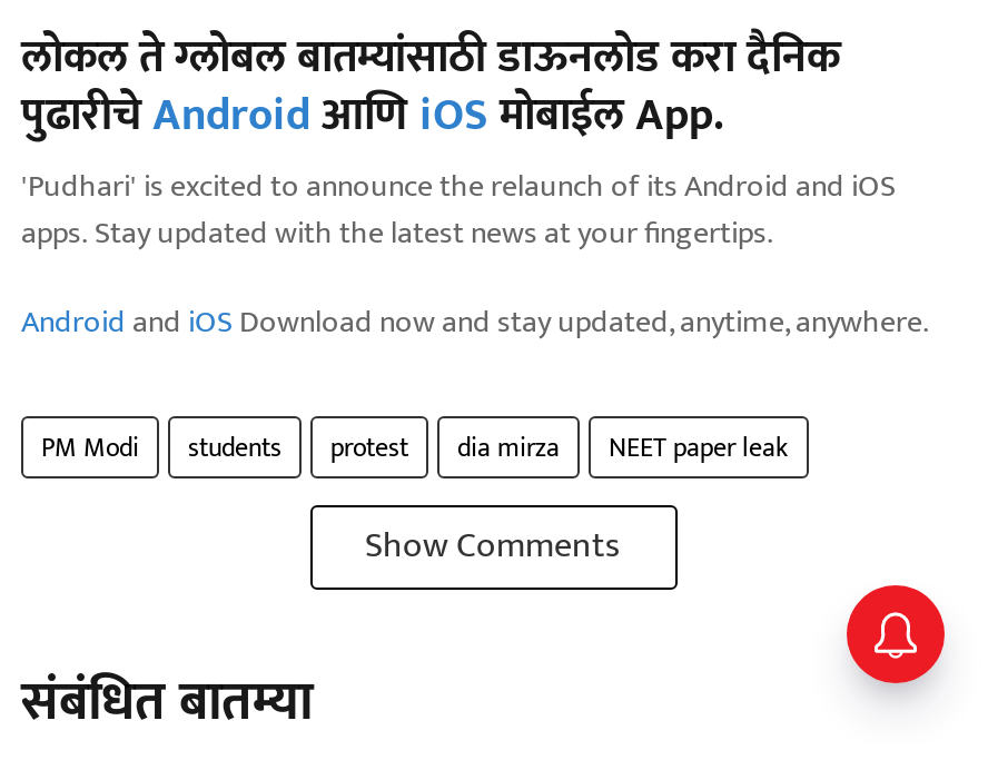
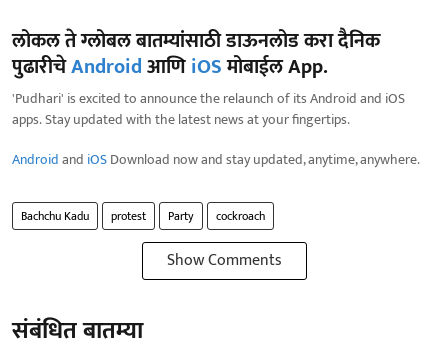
- PM Modi
- students
+ Bachchu Kadu

- dia mirza
- NEET paper leak
+ Party
+ cockroach

- [image]
